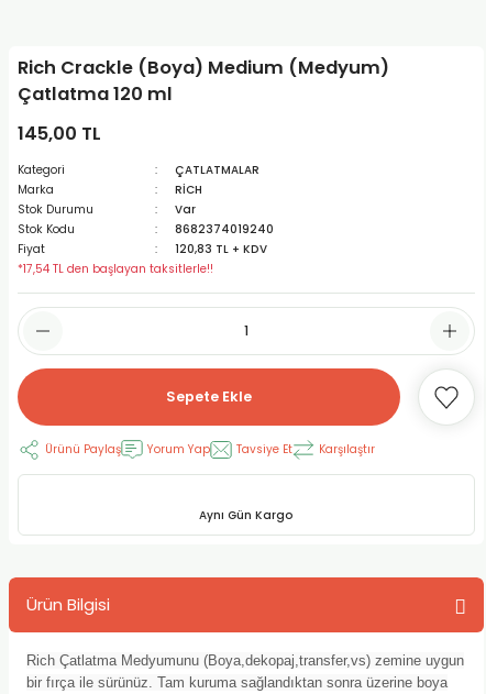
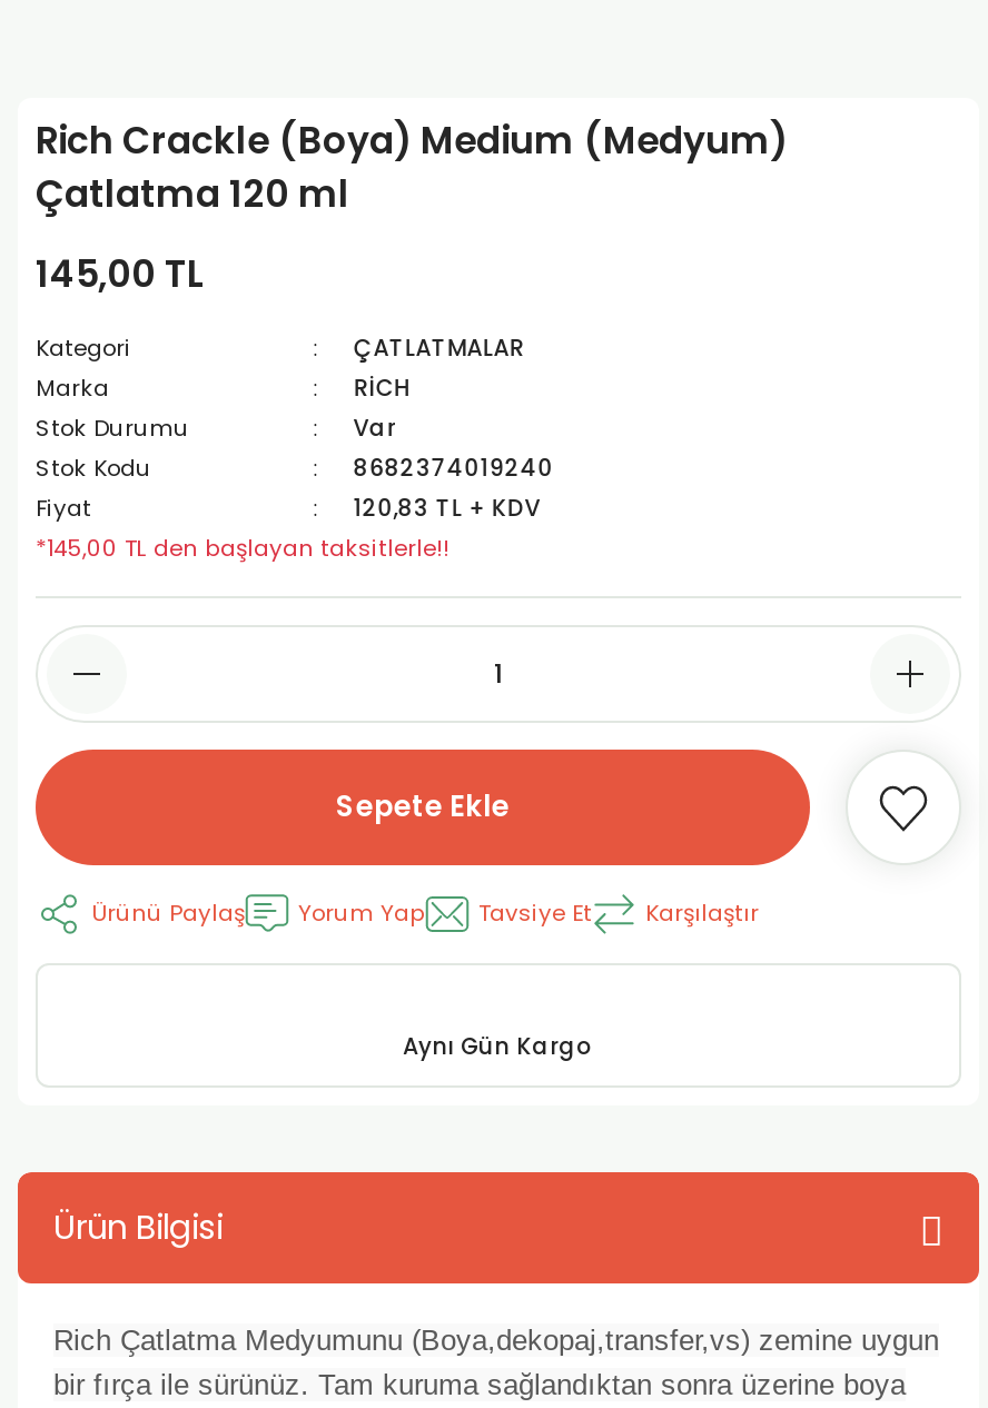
- *17,54 TL den başlayan taksitlerle!!
+ *145,00 TL den başlayan taksitlerle!!
